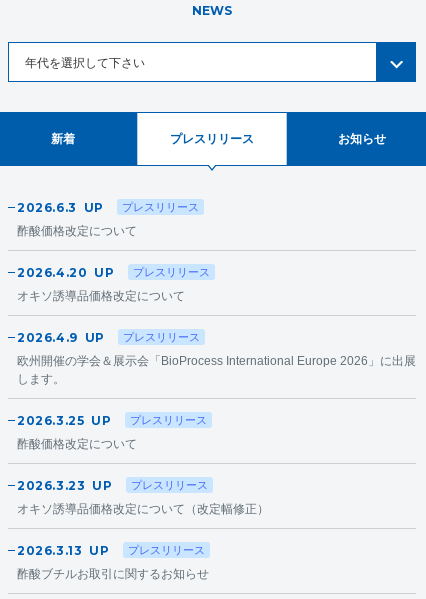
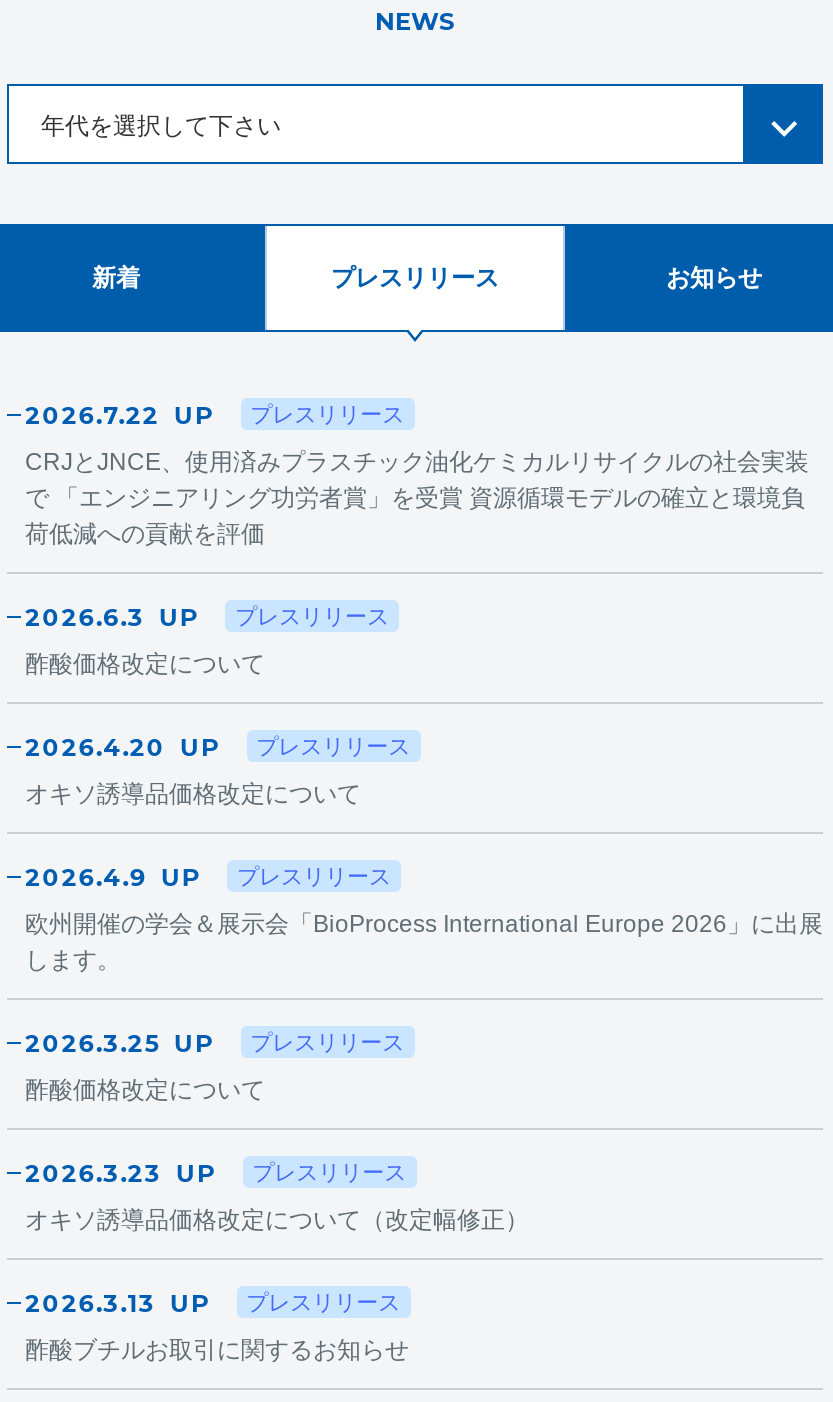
+ 2026.7.22 UP
+ プレスリリース
+ CRJとJNCE、使用済みプラスチック油化ケミカルリサイクルの社会実装
+ で 「エンジニアリング功労者賞」を受賞 資源循環モデルの確立と環境負
+ 荷低減への貢献を評価
